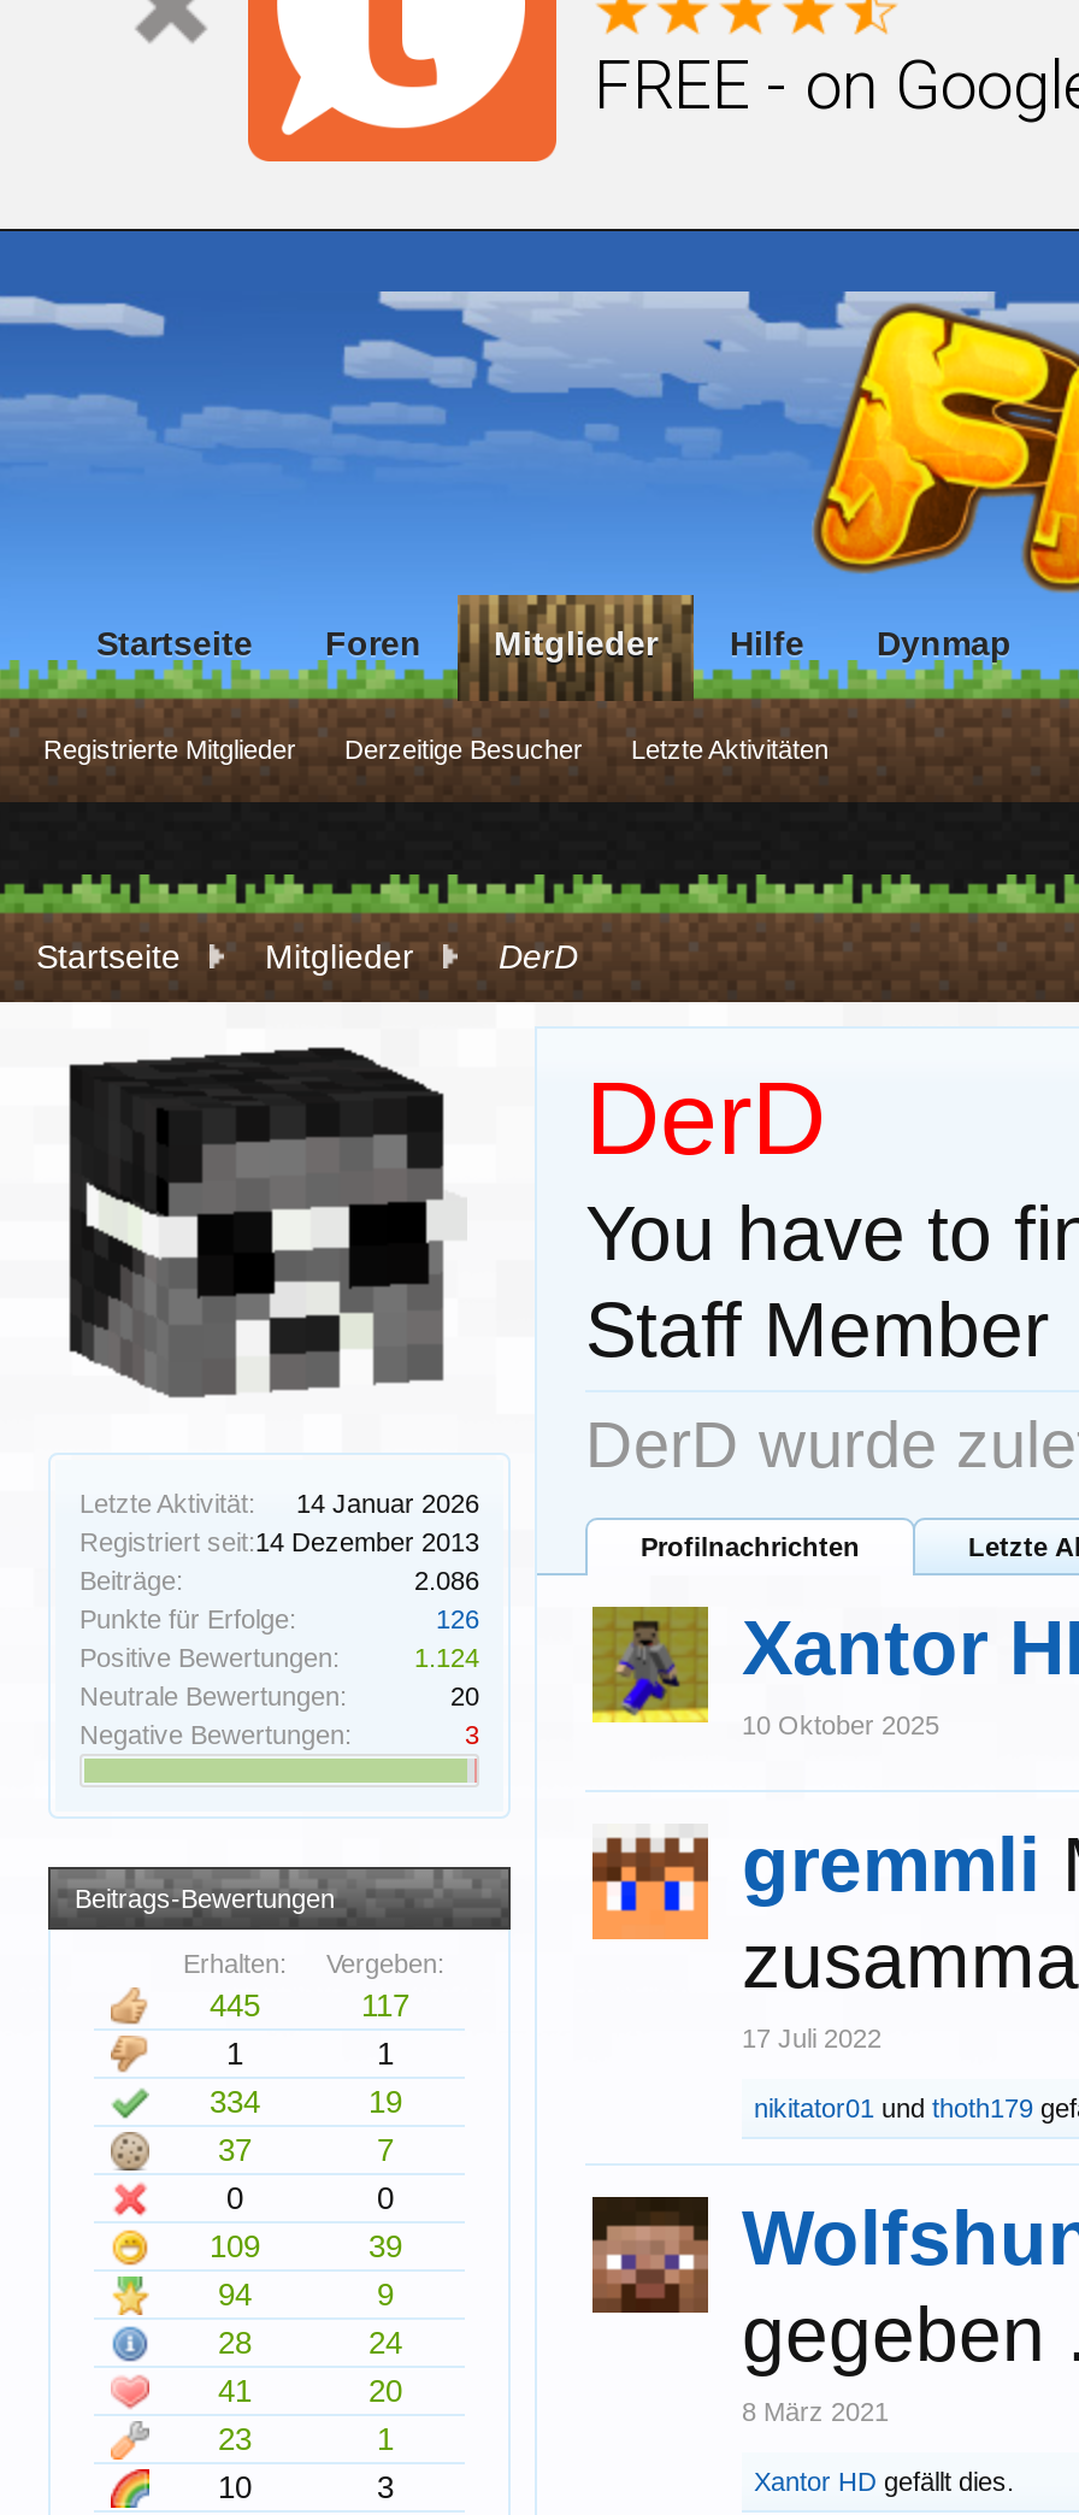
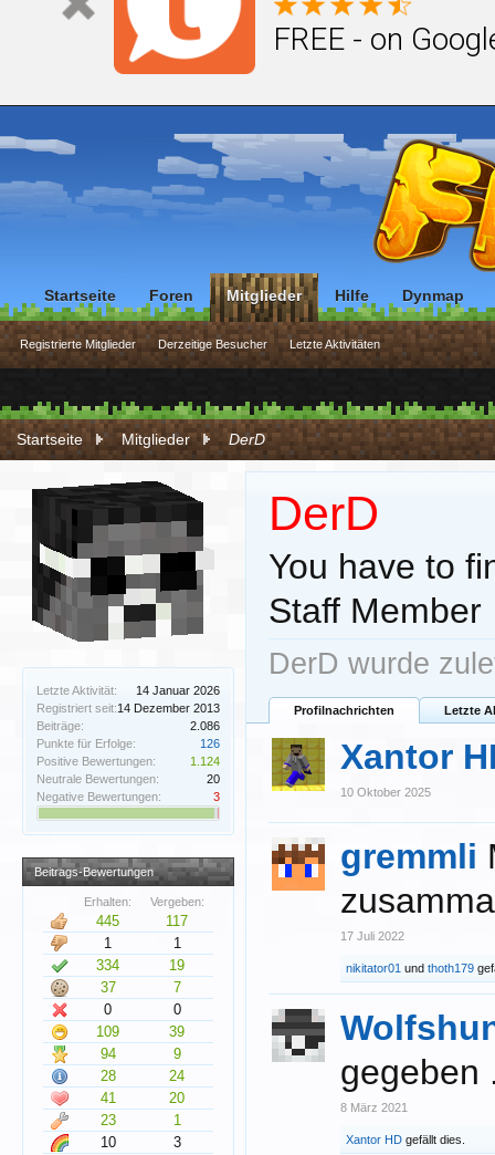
- [image]
+ [image]
